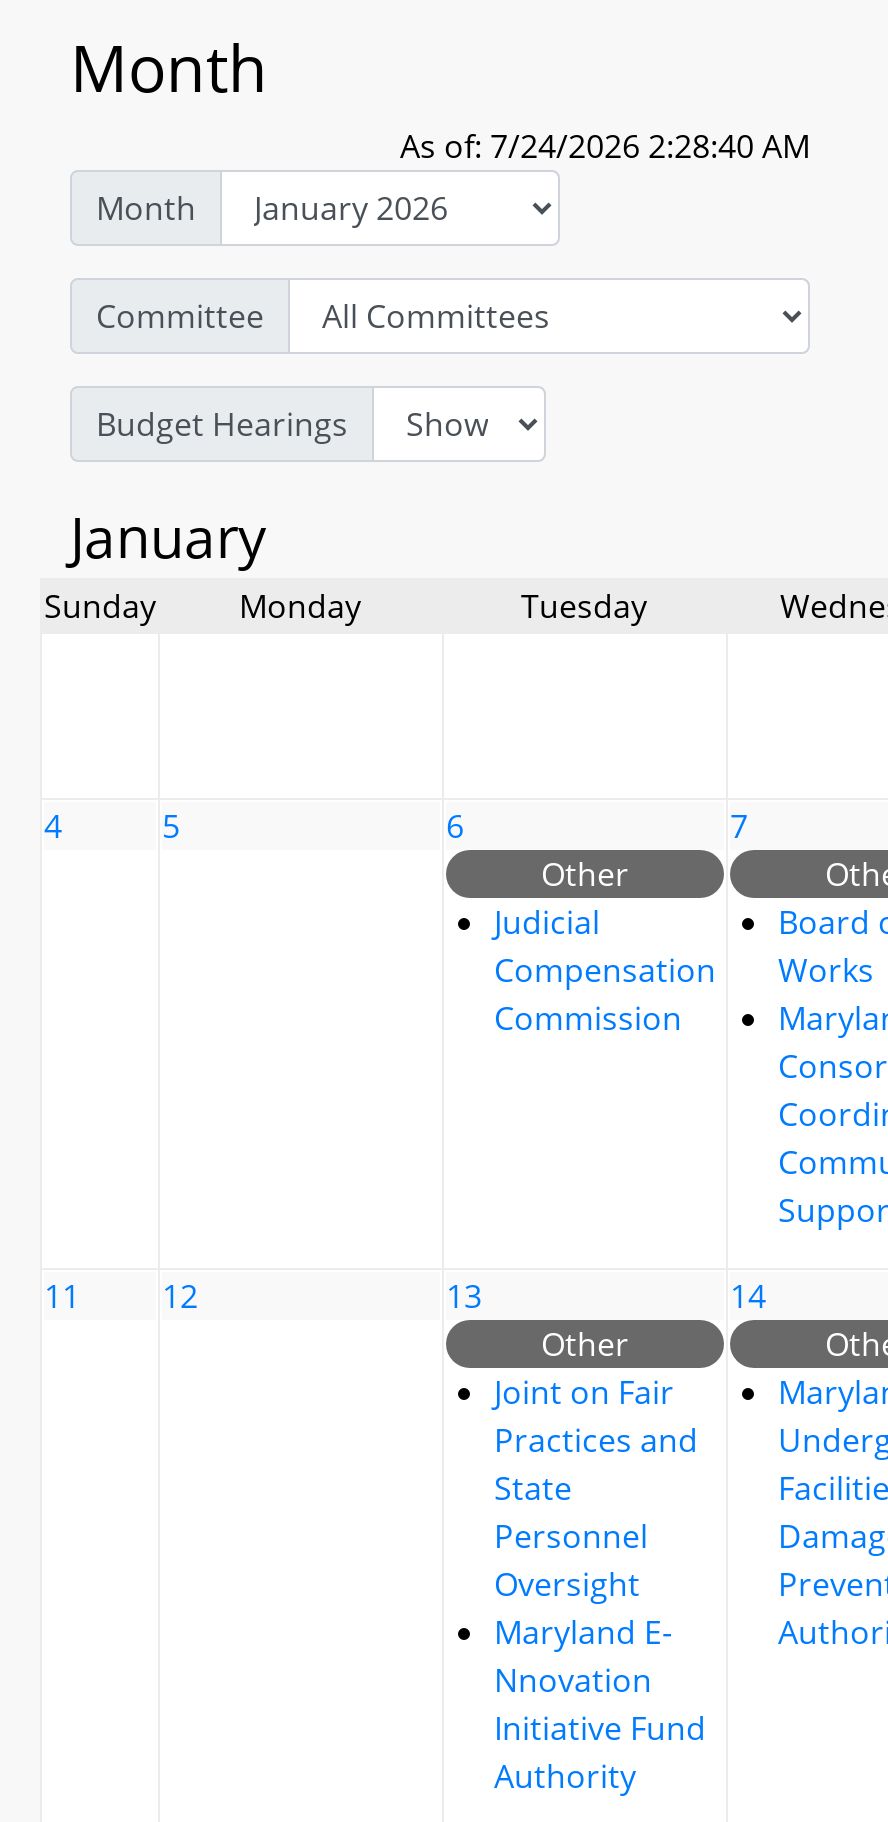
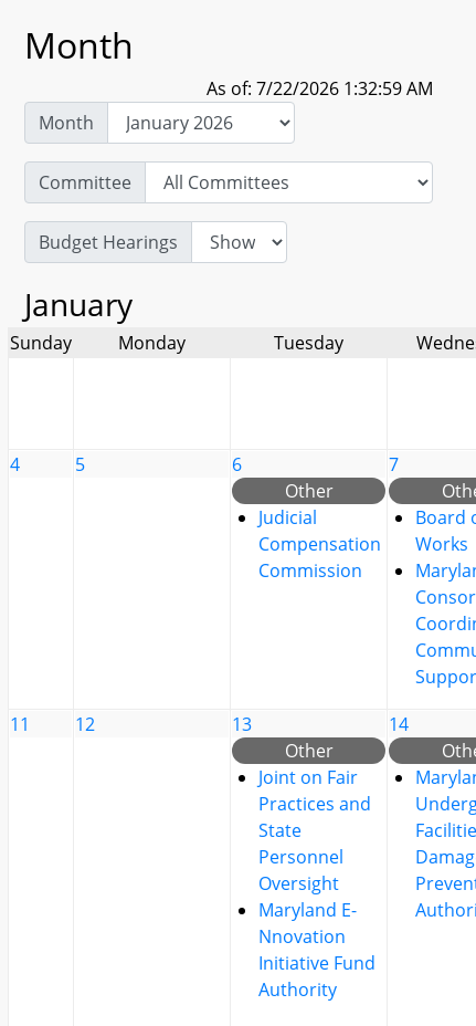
- As of: 7/24/2026 2:28:40 AM
+ As of: 7/22/2026 1:32:59 AM
